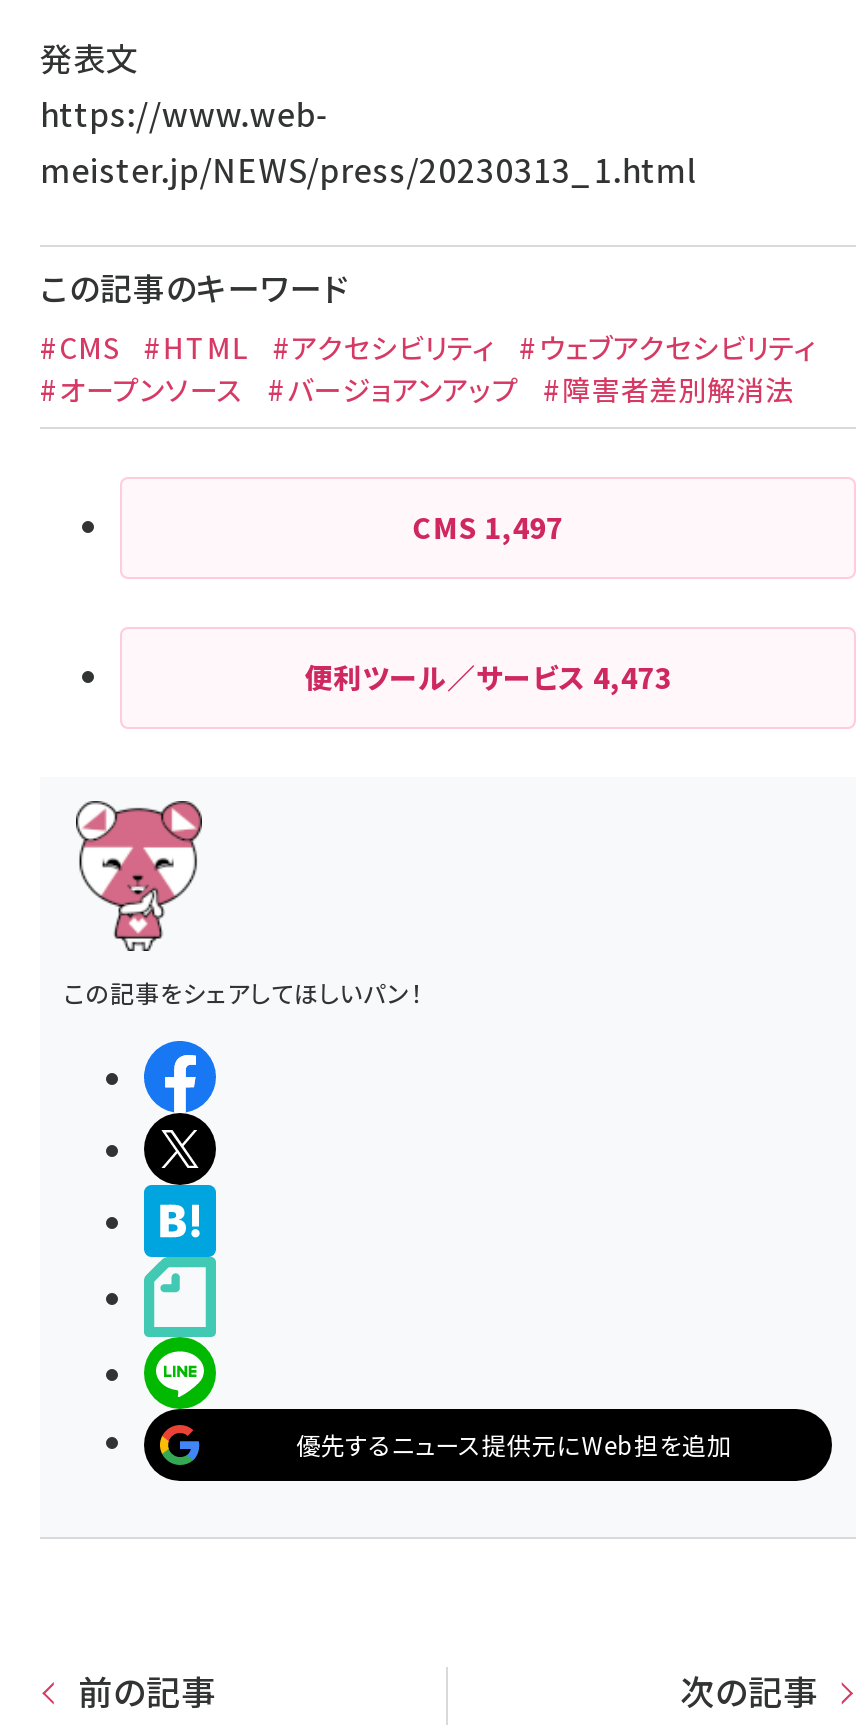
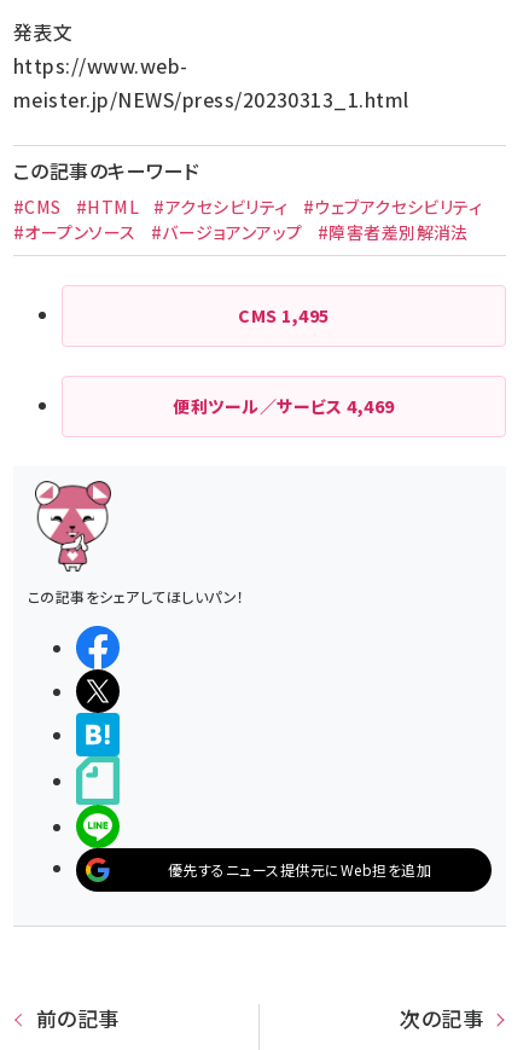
- CMS 1,497
+ CMS 1,495

- 便利ツール／サービス4,473
+ 便利ツール／サービス4,469
